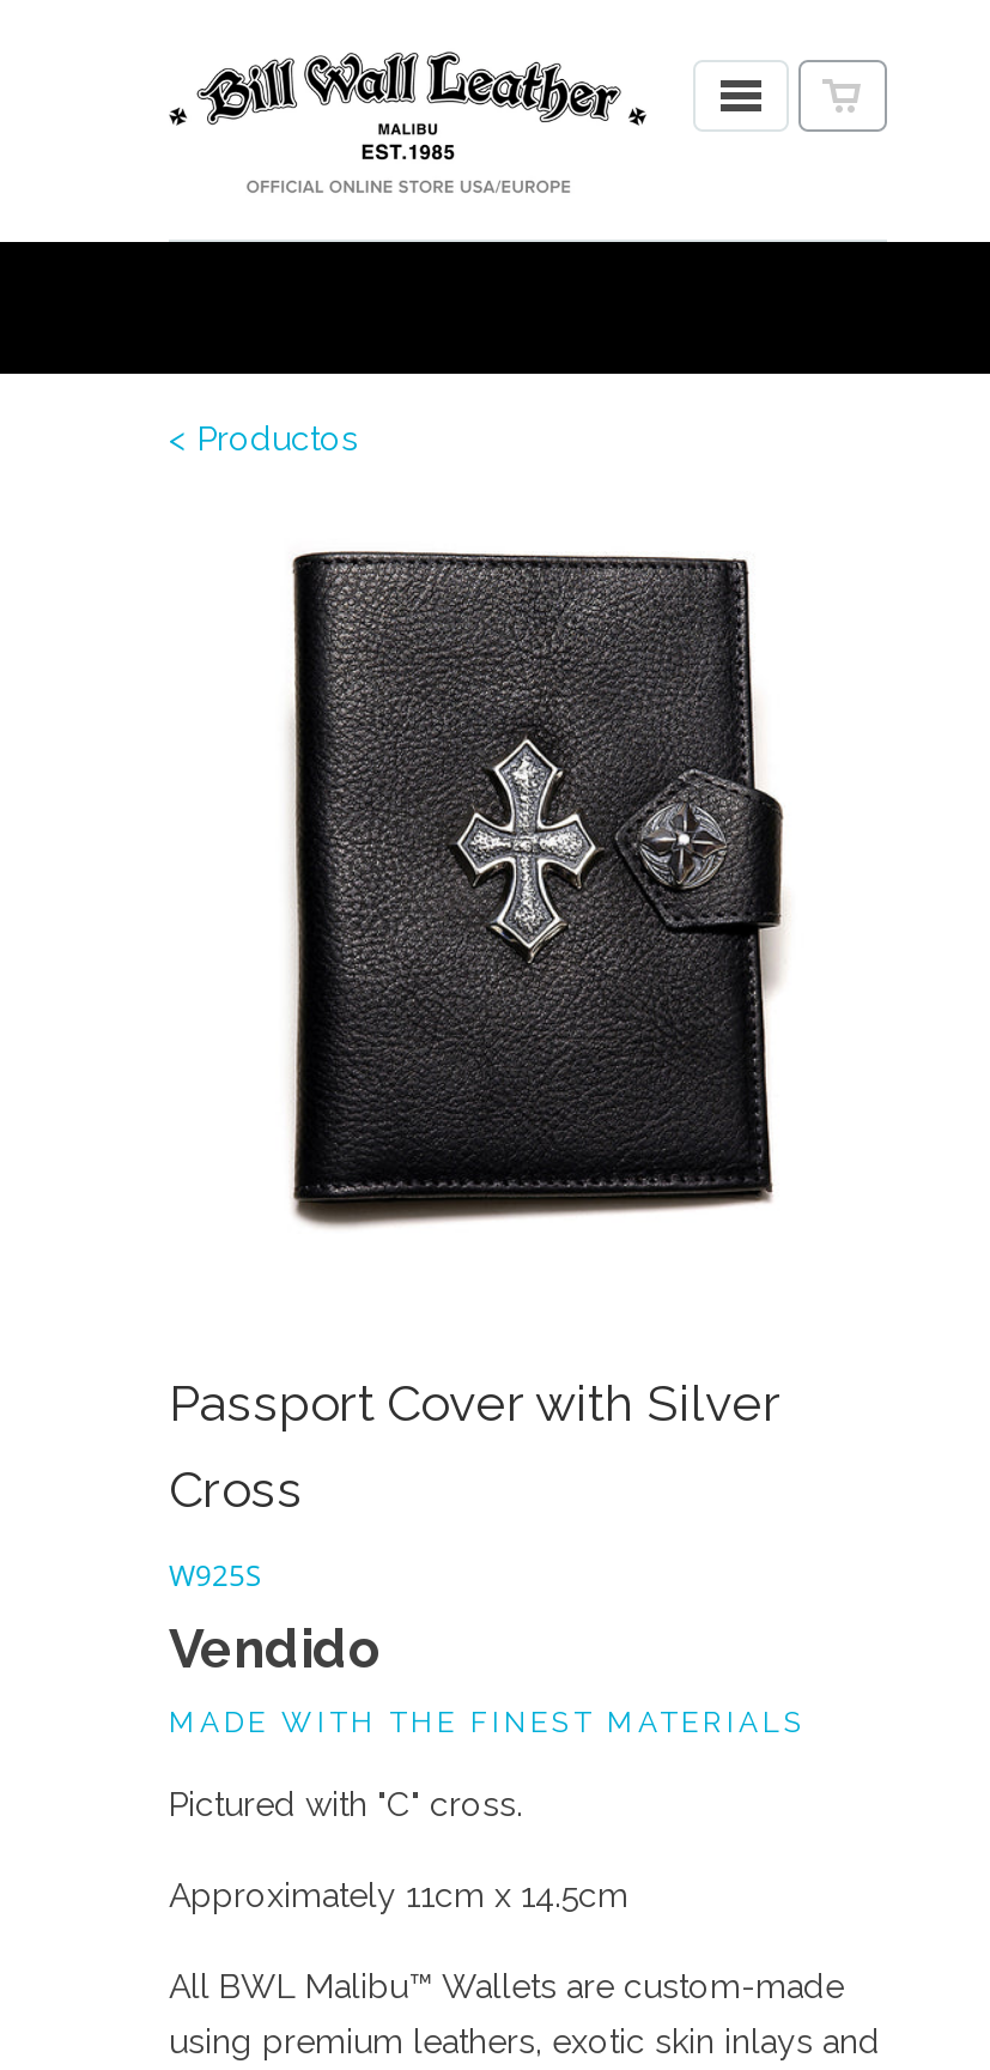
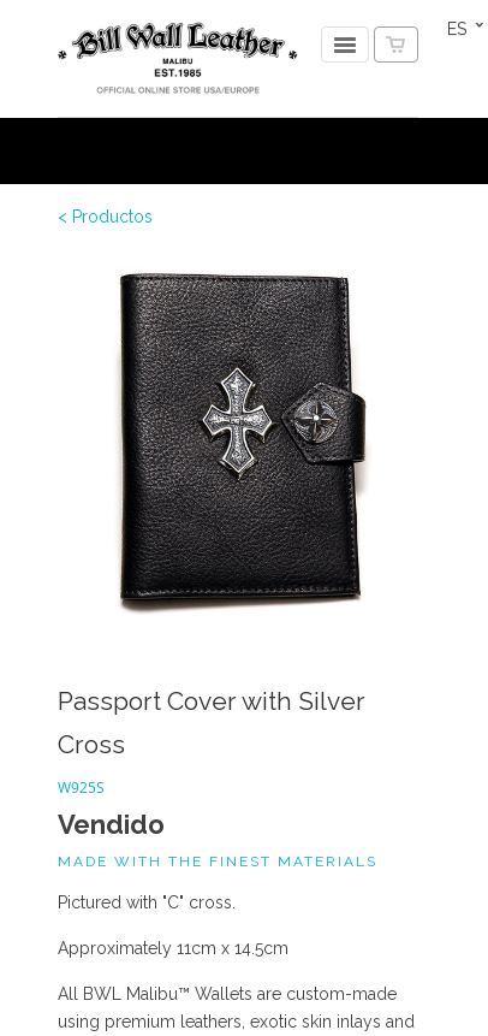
+ ES
